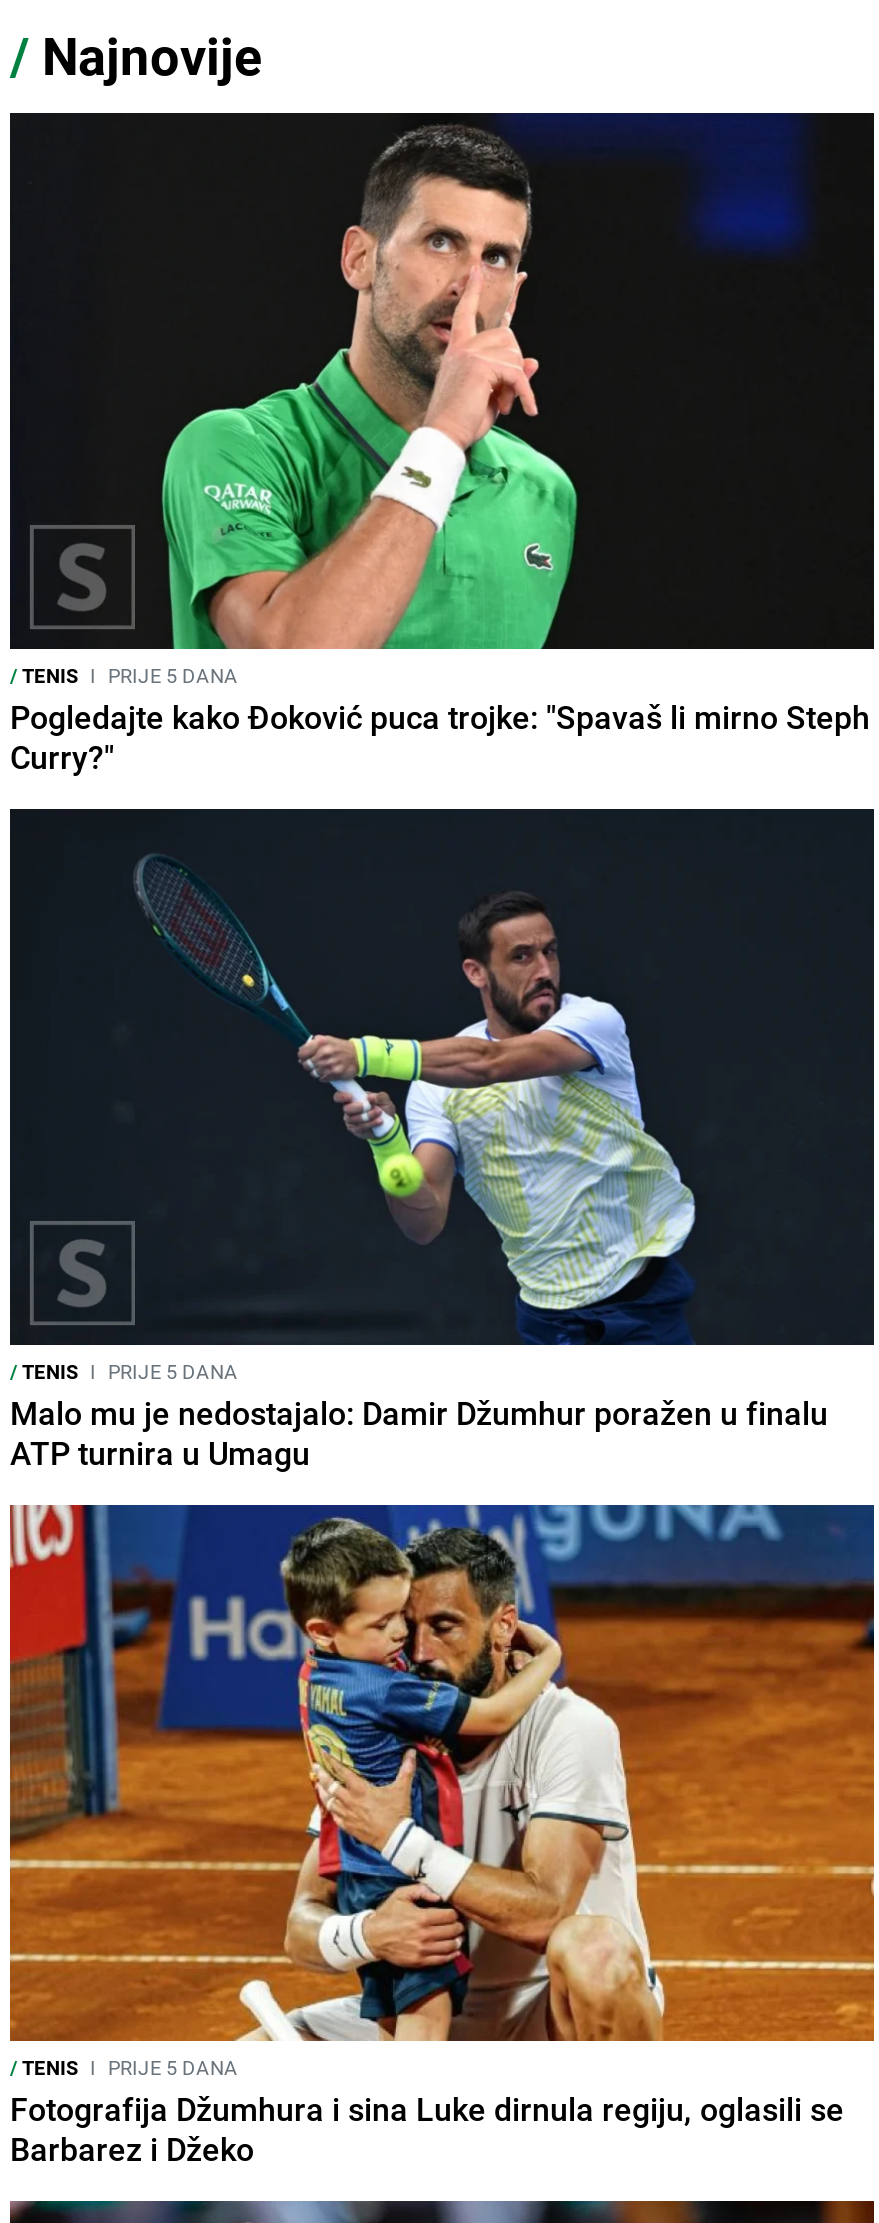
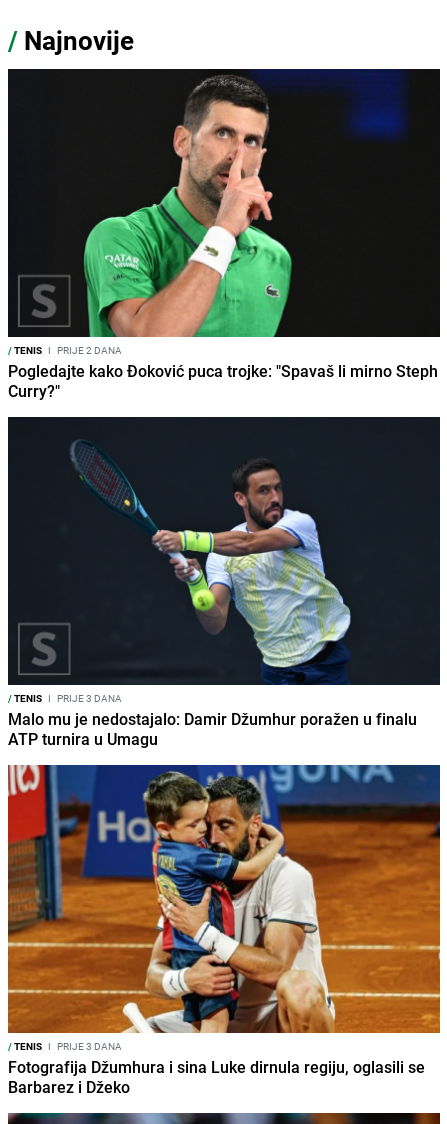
- / TENIS I PRIJE 5 DANA
+ / TENIS I PRIJE 2 DANA

- / TENIS I PRIJE 5 DANA
+ / TENIS I PRIJE 3 DANA

- / TENIS I PRIJE 5 DANA
+ / TENIS I PRIJE 3 DANA
